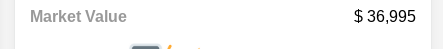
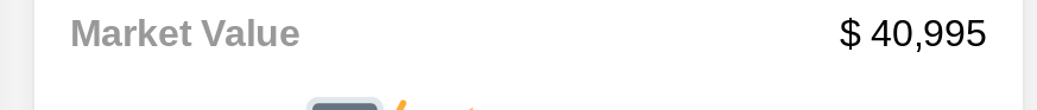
- 36,995
+ 40,995
